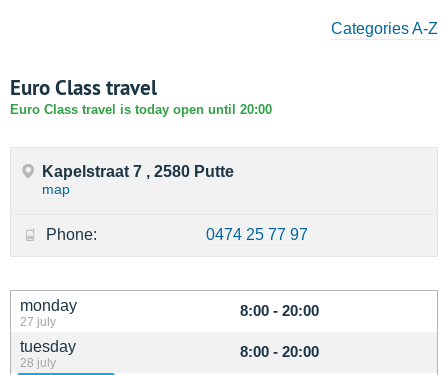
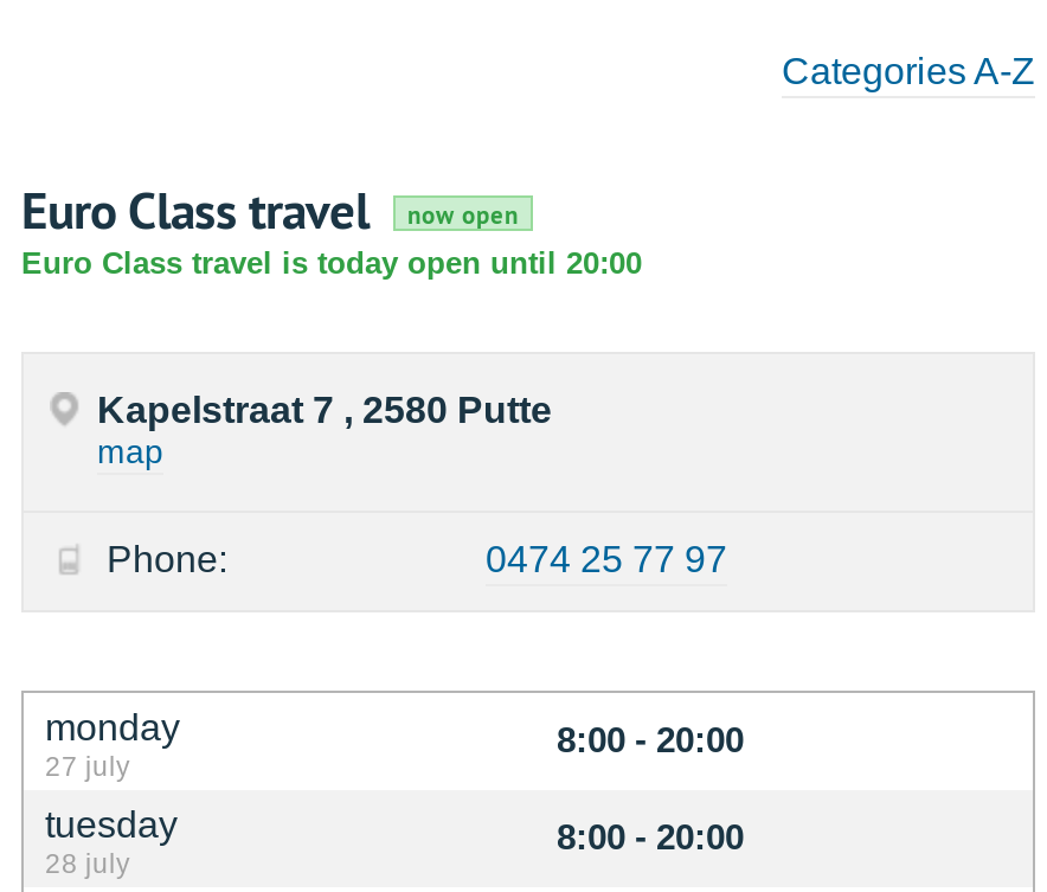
+ now open
